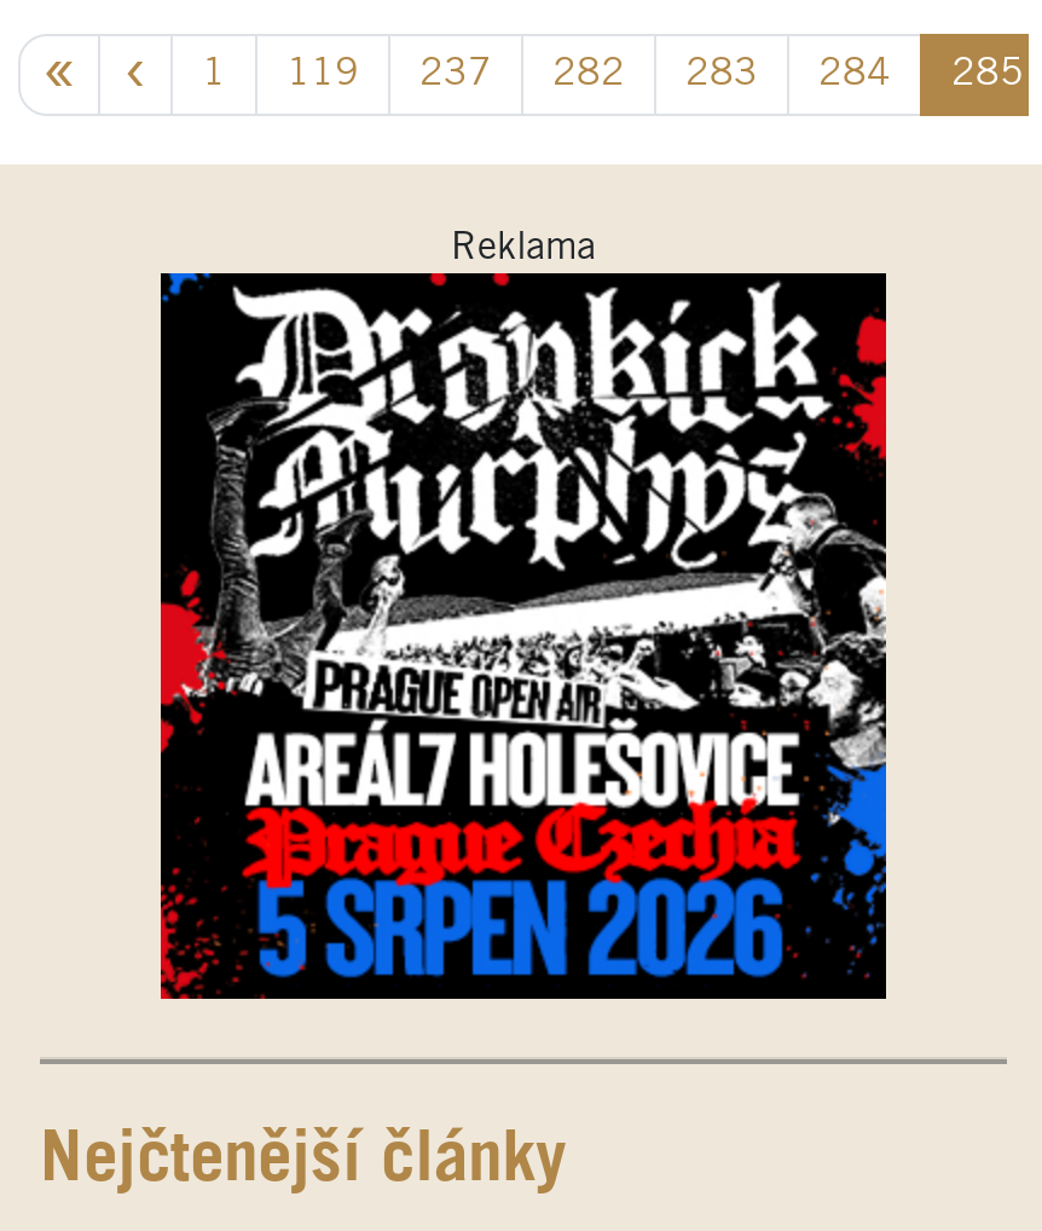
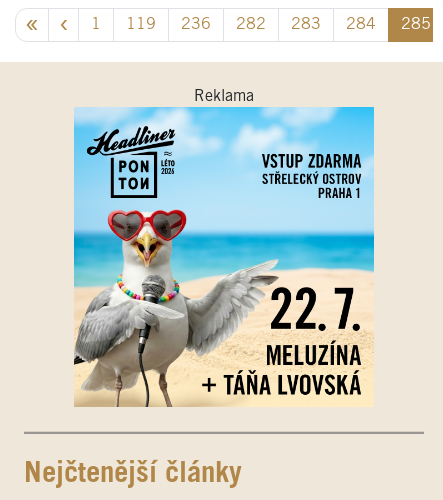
- 1 119 237 282 283 284 285
+ 1 119 236 282 283 284 285

- [image]
+ [image]
